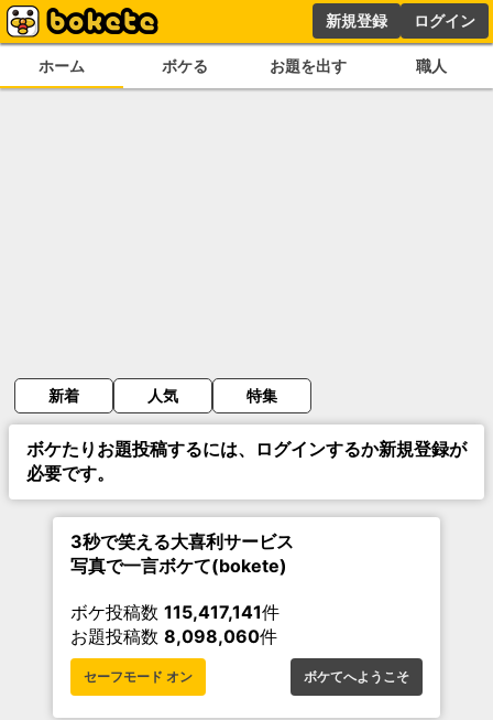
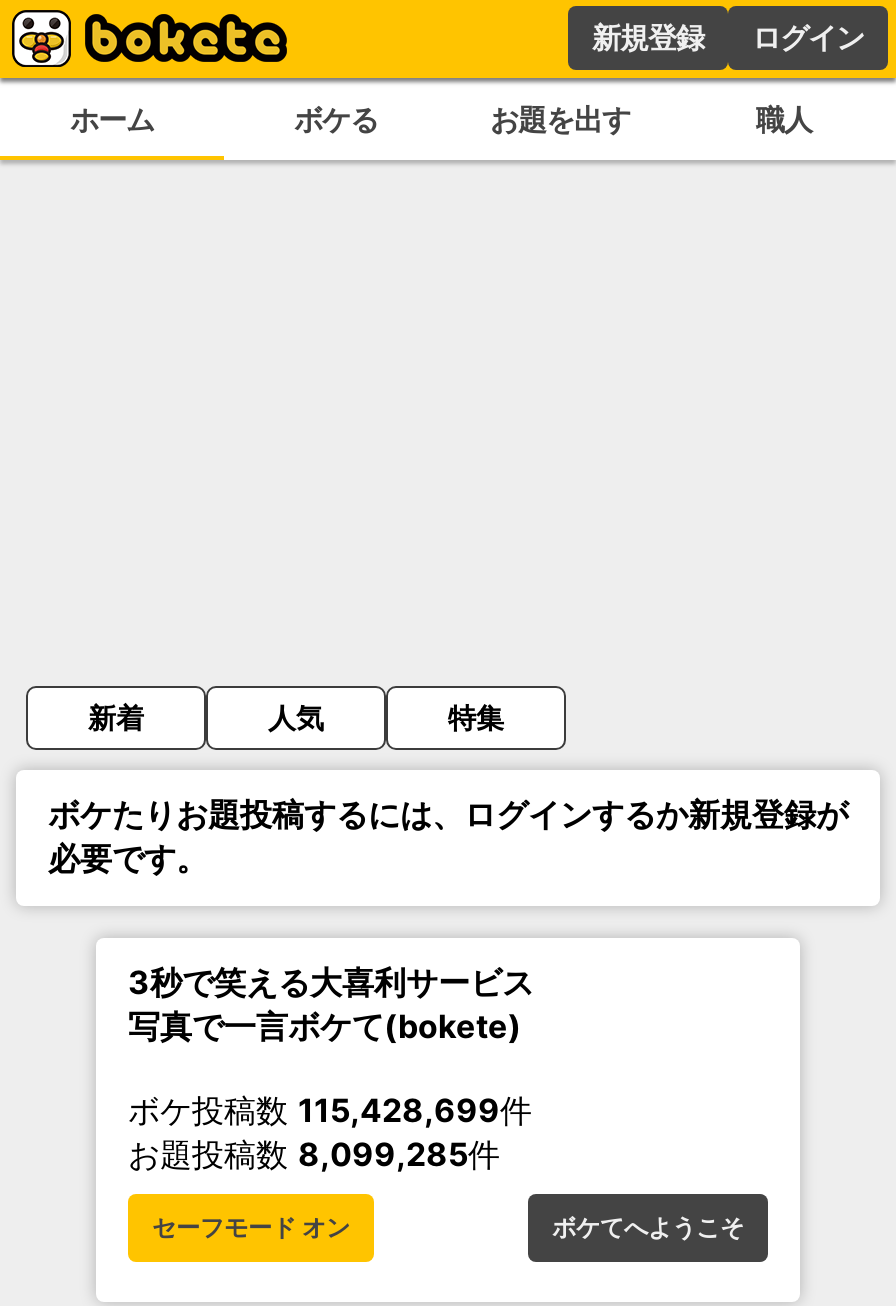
- ボケ投稿数115,417,141件
+ ボケ投稿数115,428,699件

- お題投稿数8,098,060件
+ お題投稿数8,099,285件
